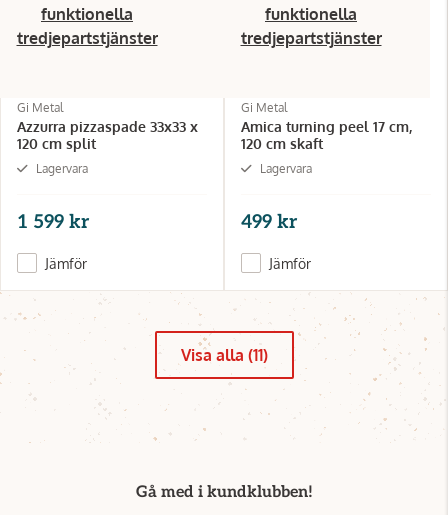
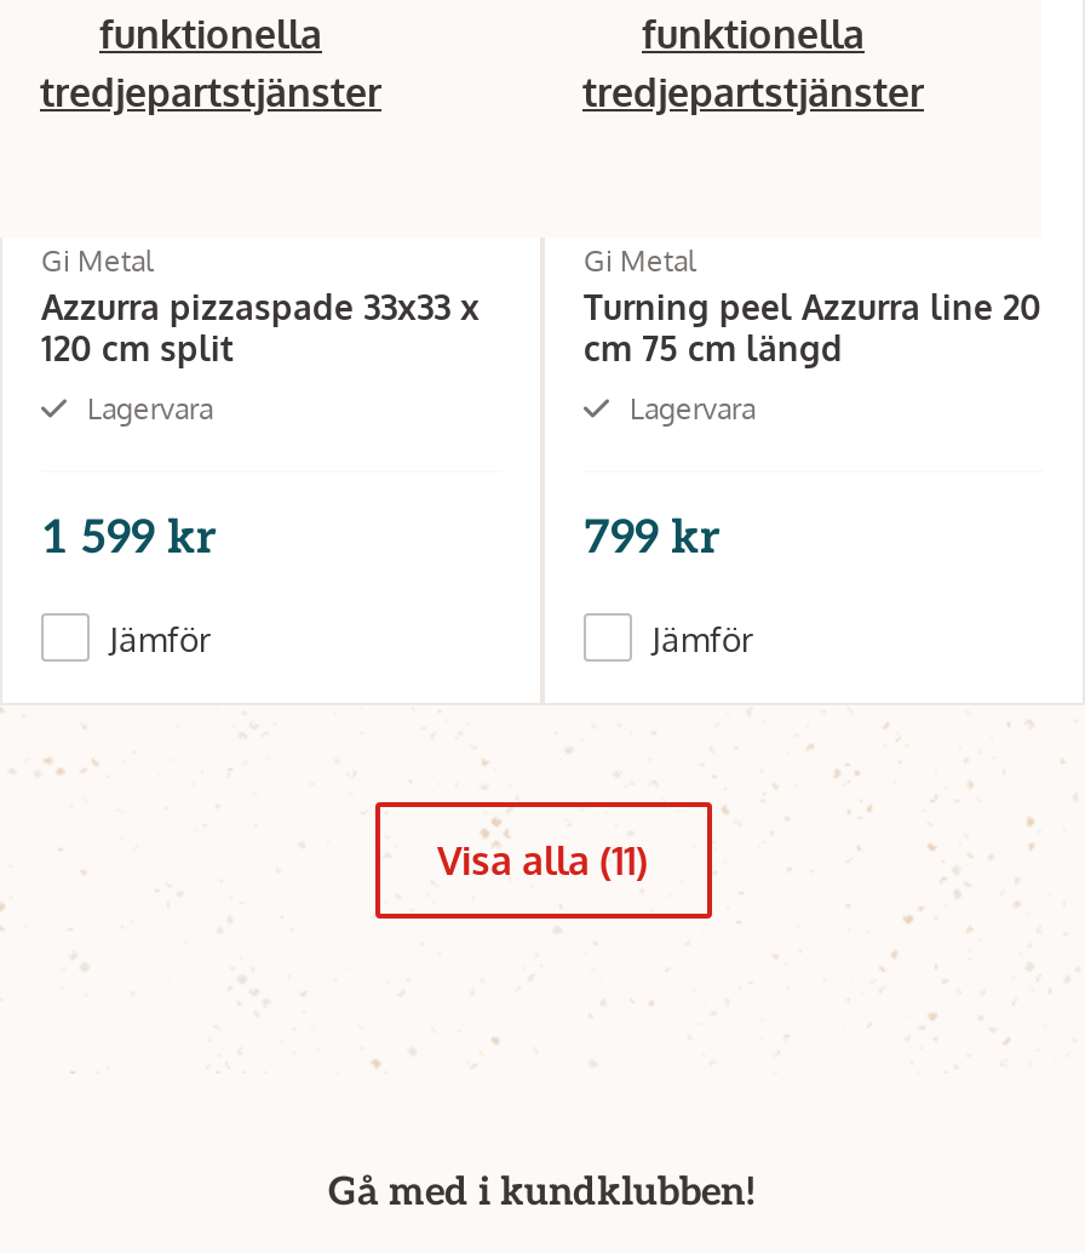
- Amica turning peel 17 cm,
- 120 cm skaft
+ Turning peel Azzurra line 20
+ cm 75 cm längd

- 499 kr
+ 799 kr
